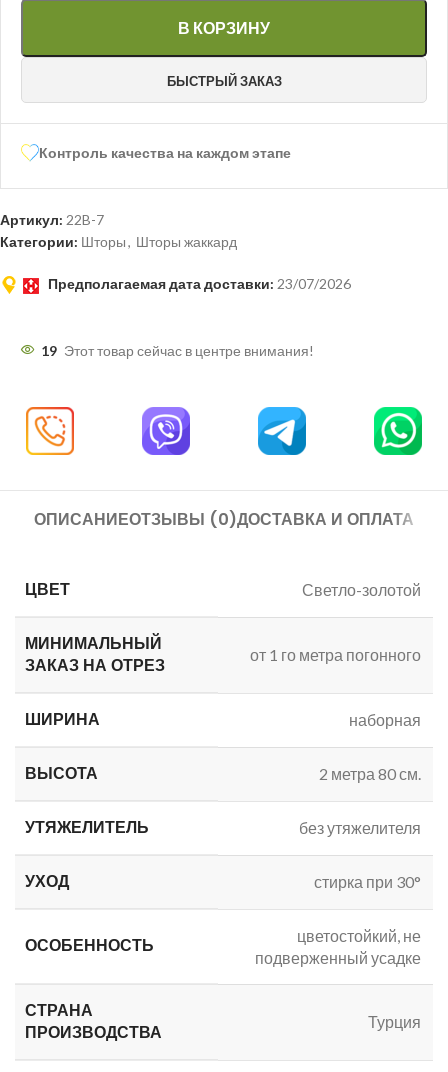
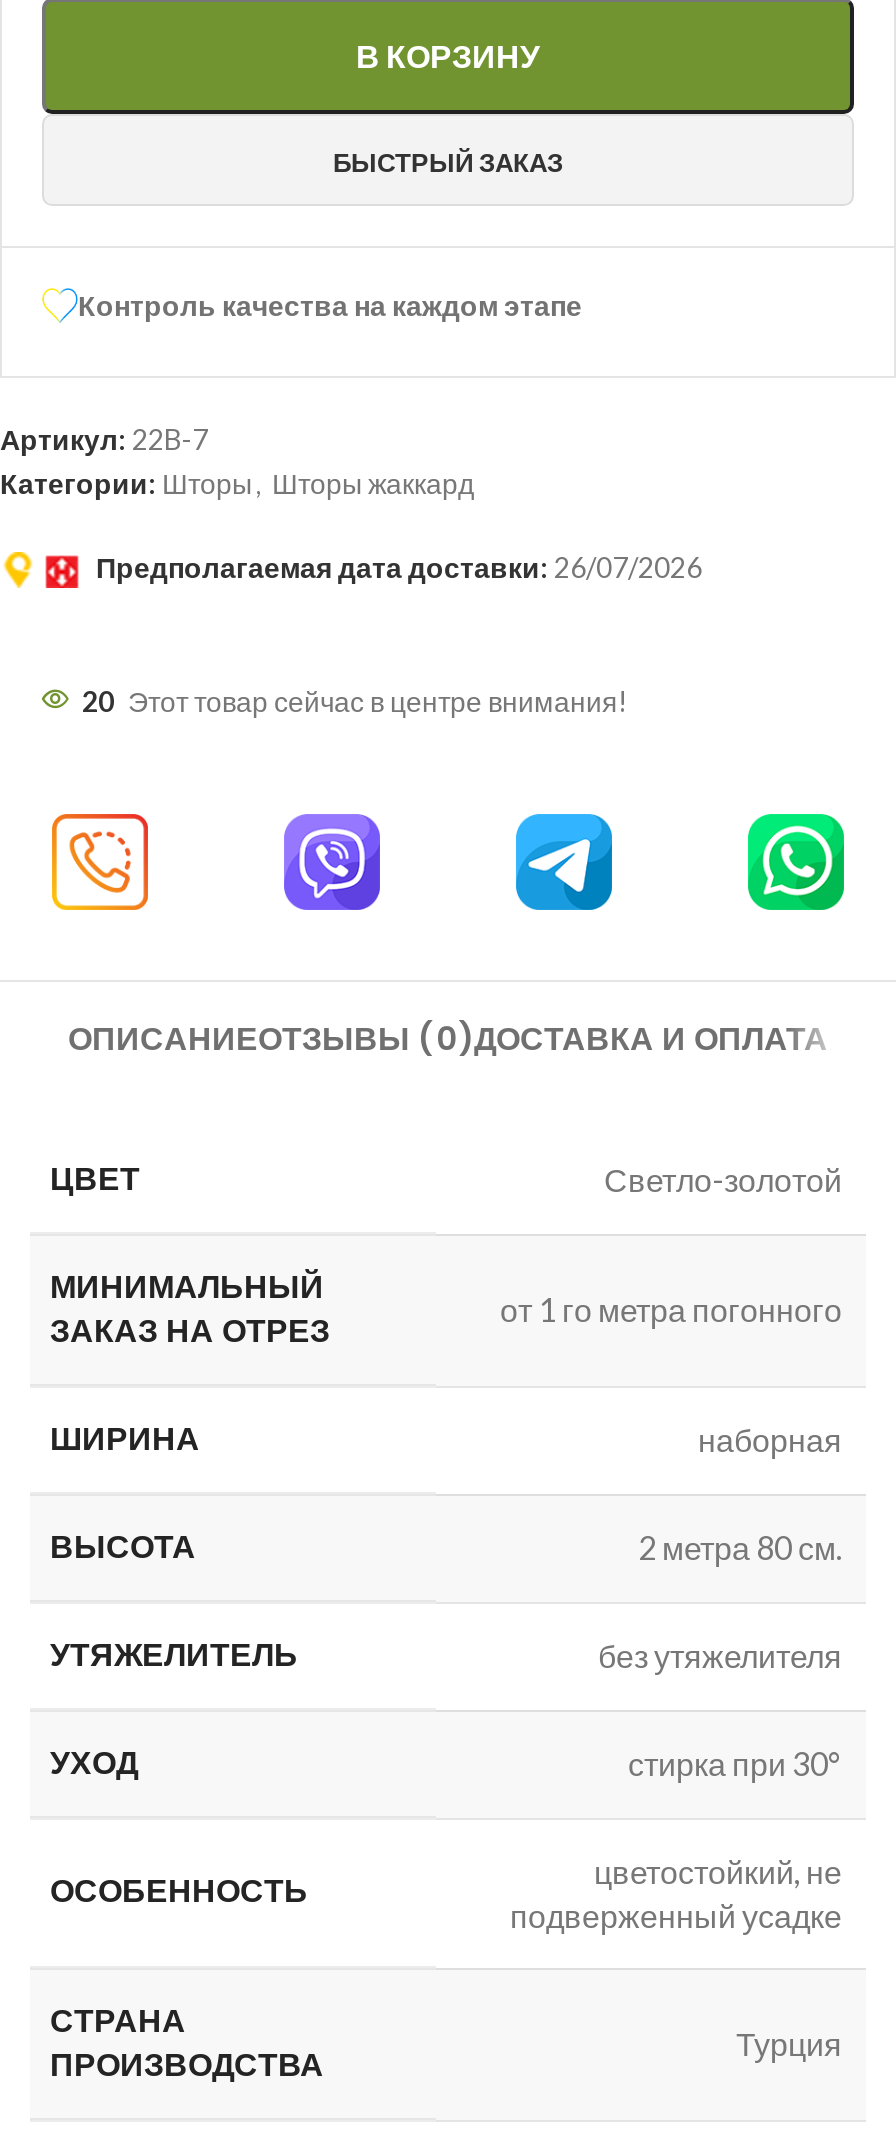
- Предполагаемая дата доставки: 23/07/2026
+ Предполагаемая дата доставки: 26/07/2026

- 19 Этот товар сейчас в центре внимания!
+ 20 Этот товар сейчас в центре внимания!
